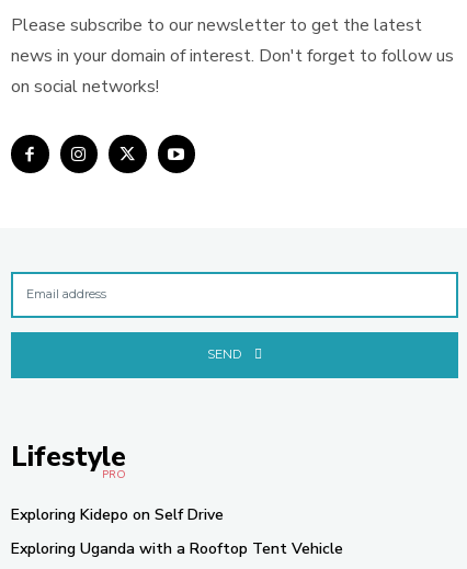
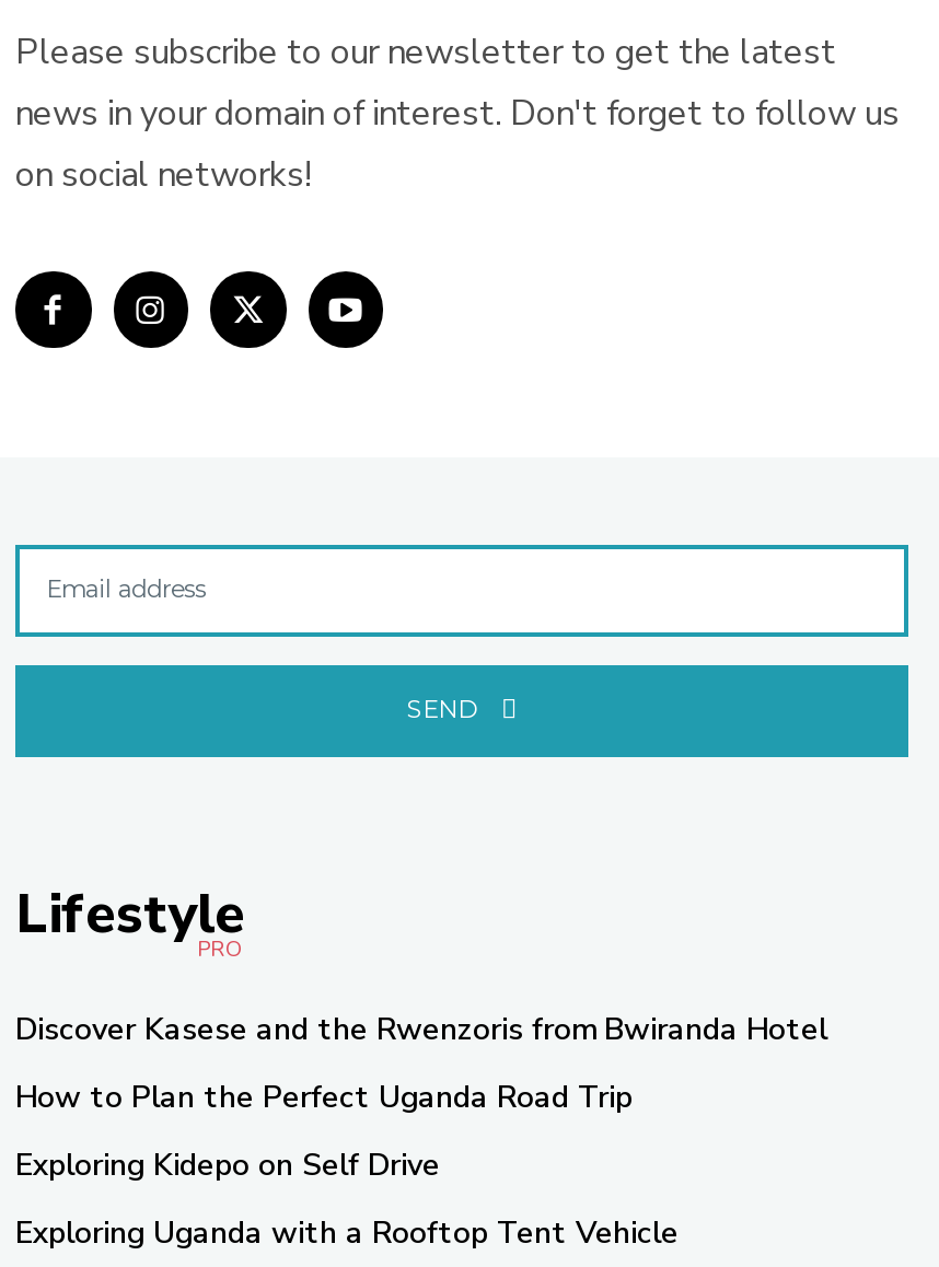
+ Discover Kasese and the Rwenzoris from Bwiranda Hotel
+ How to Plan the Perfect Uganda Road Trip
